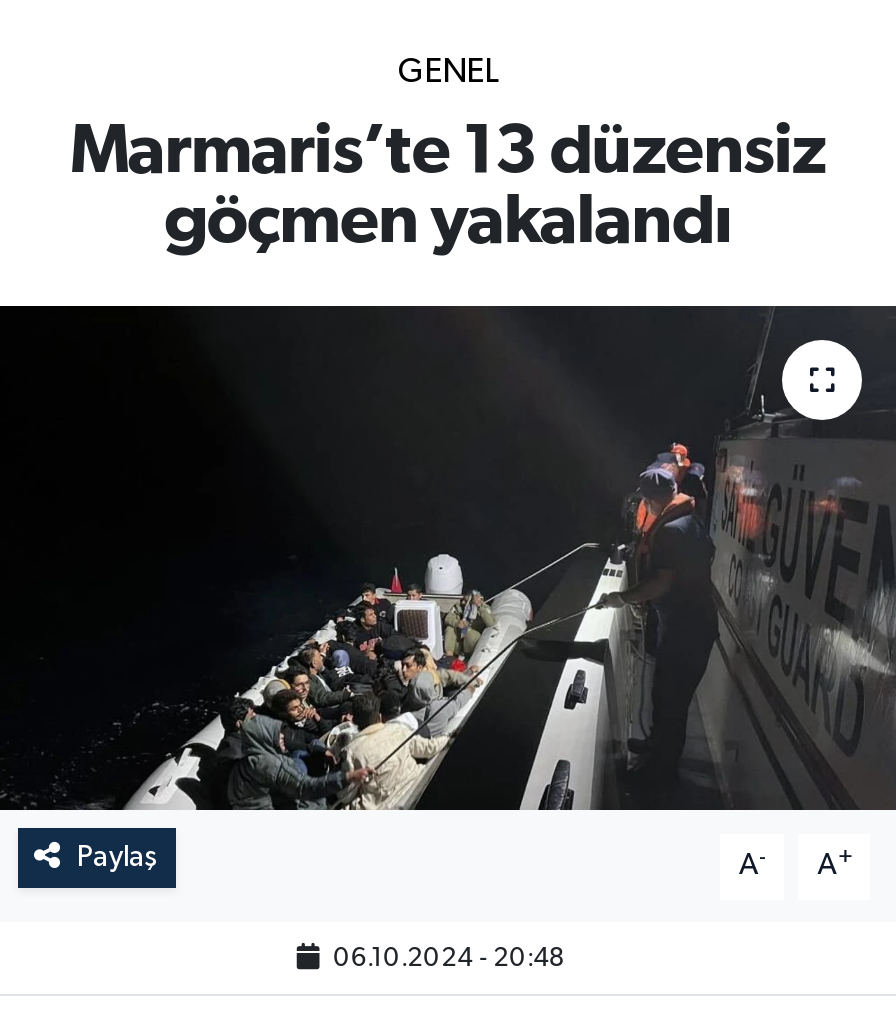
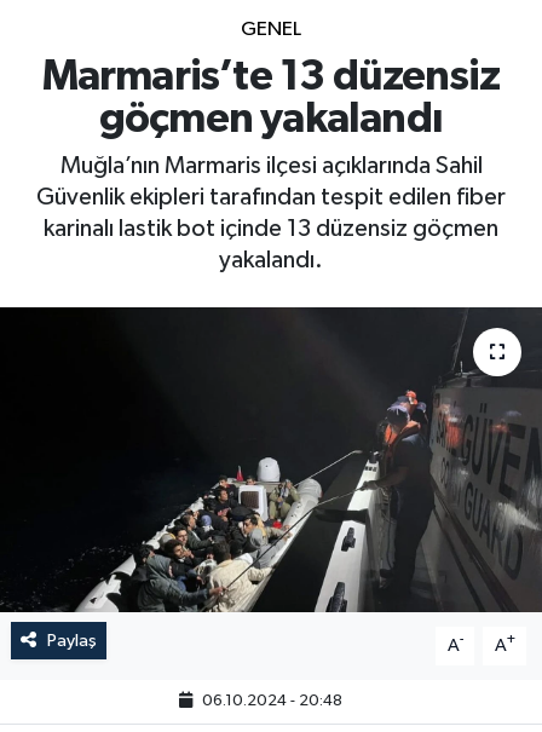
+ Muğla’nın Marmaris ilçesi açıklarında Sahil
+ Güvenlik ekipleri tarafından tespit edilen fiber
+ karinalı lastik bot içinde 13 düzensiz göçmen
+ yakalandı.
